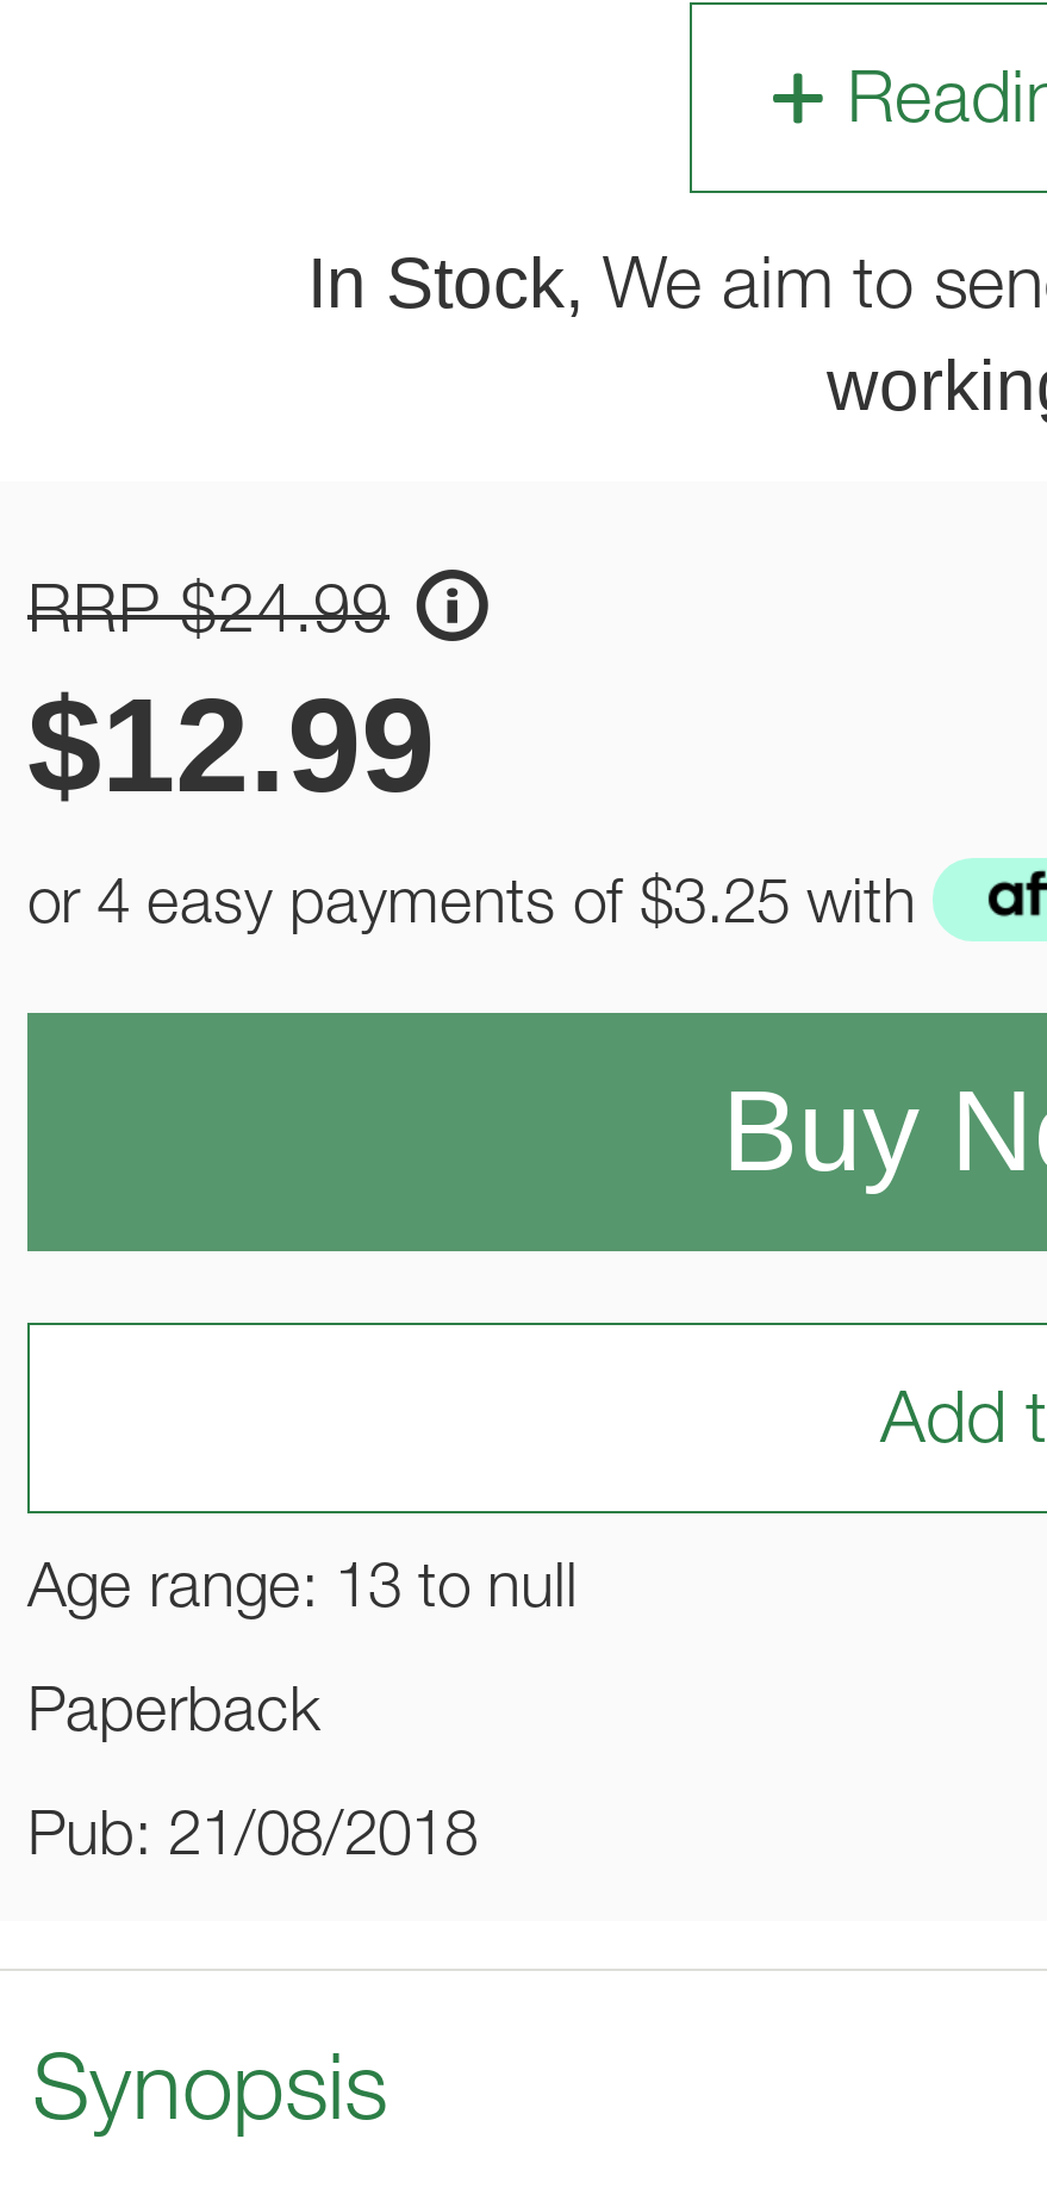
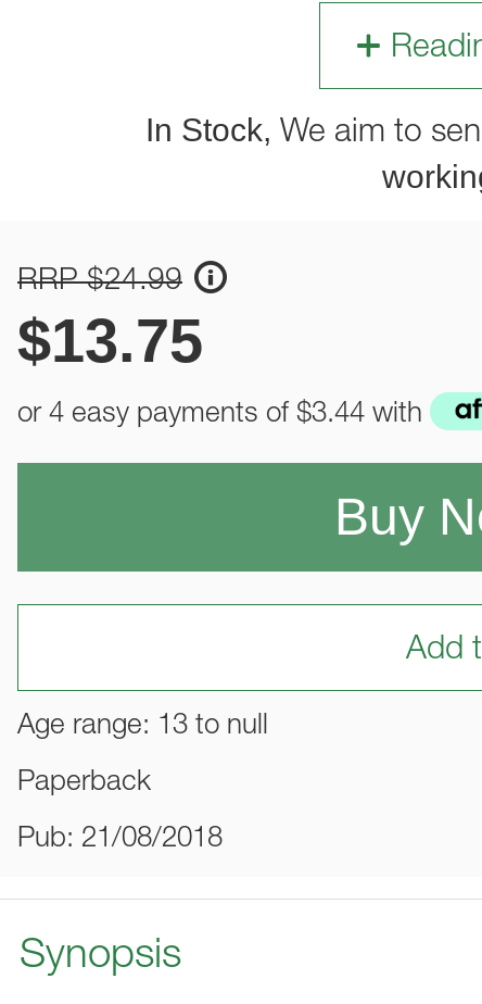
- $12.99
+ $13.75

- or 4 easy payments of $3.25 with
+ or 4 easy payments of $3.44 with
